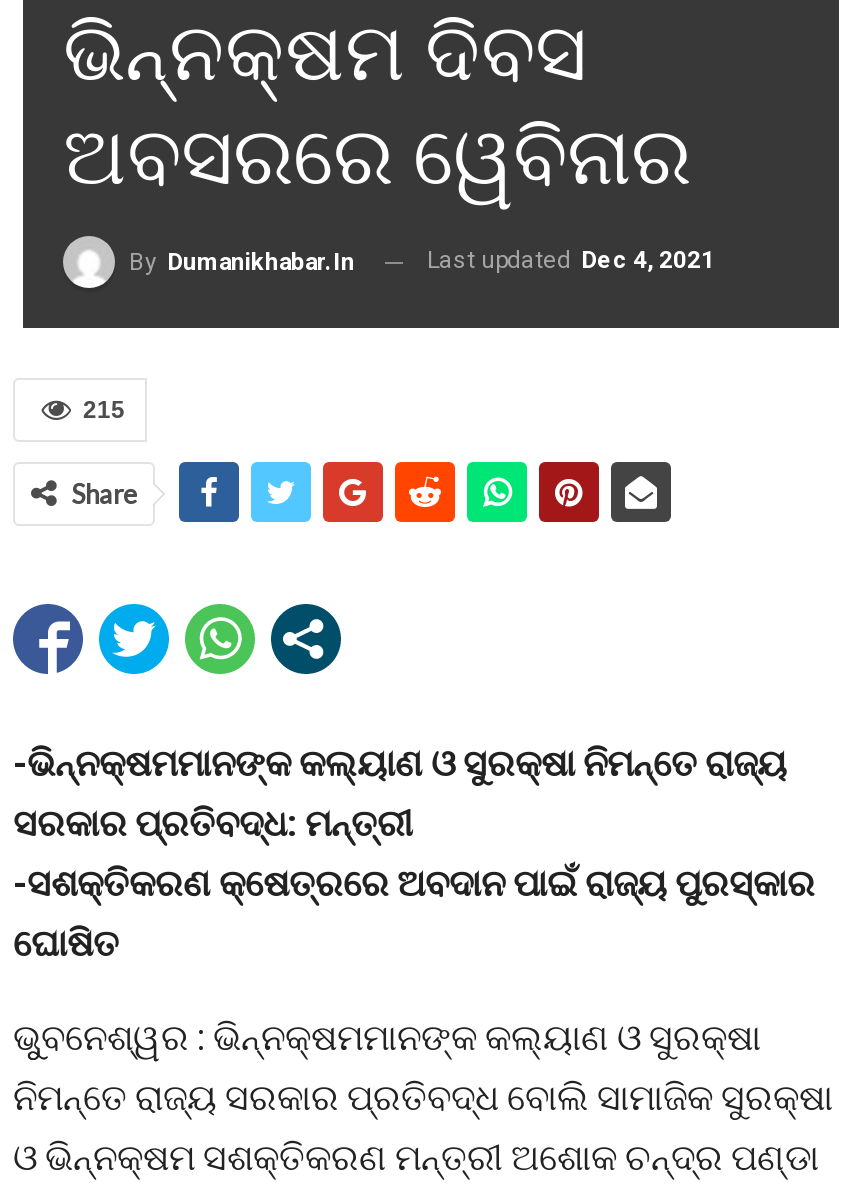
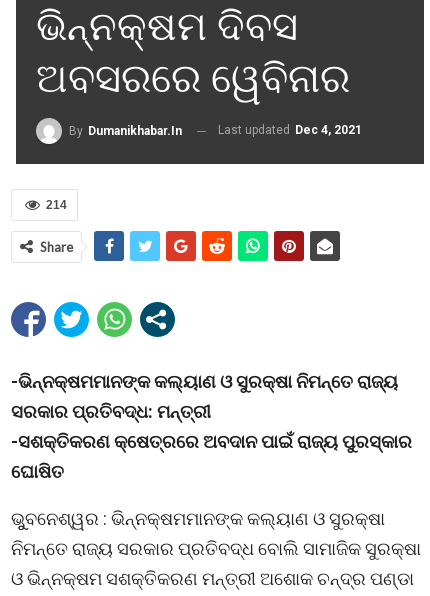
- 215
+ 214
